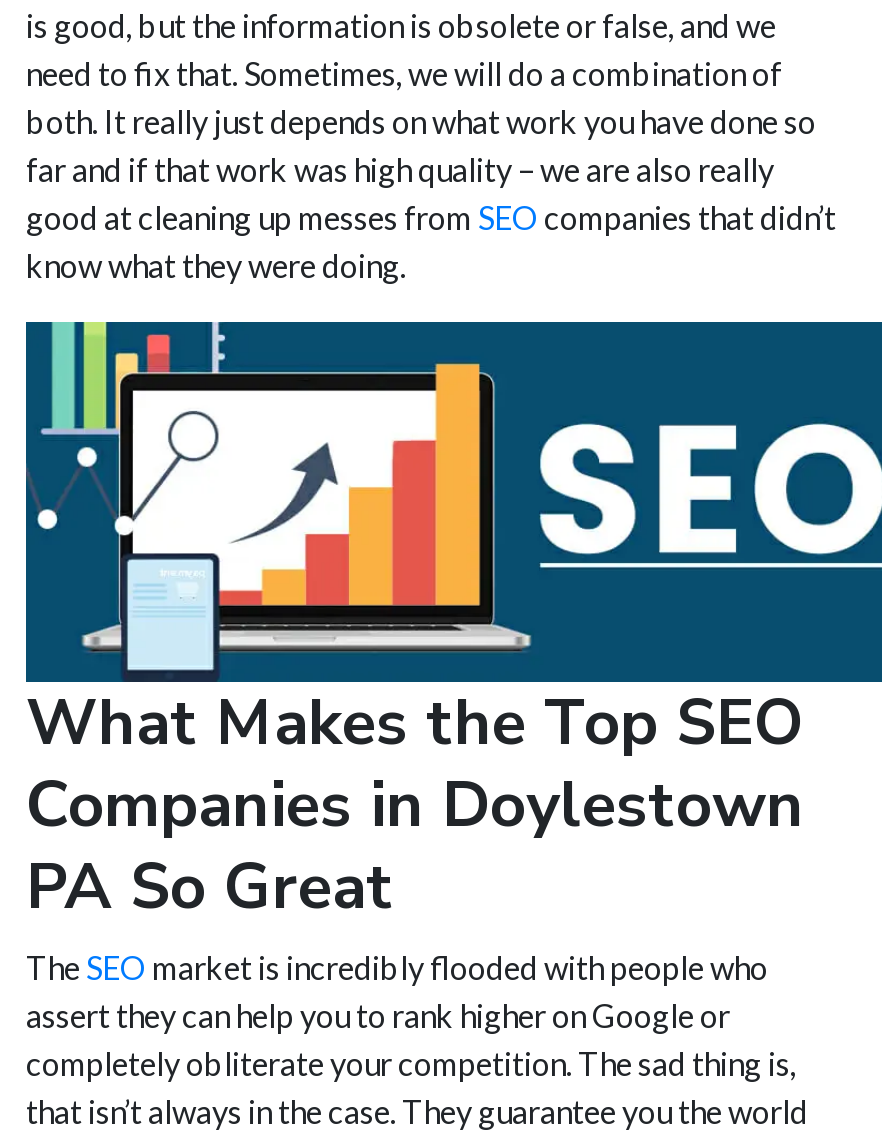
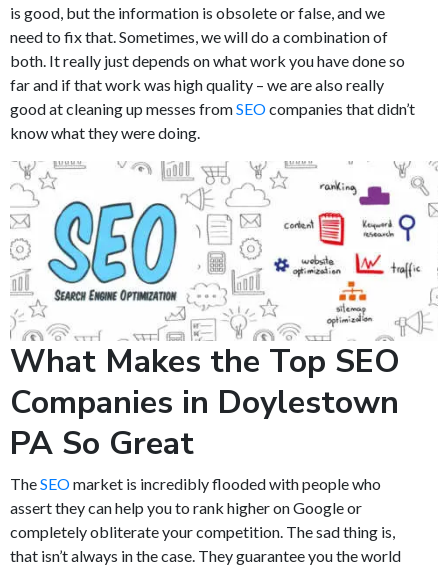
- [image]
+ [image]
